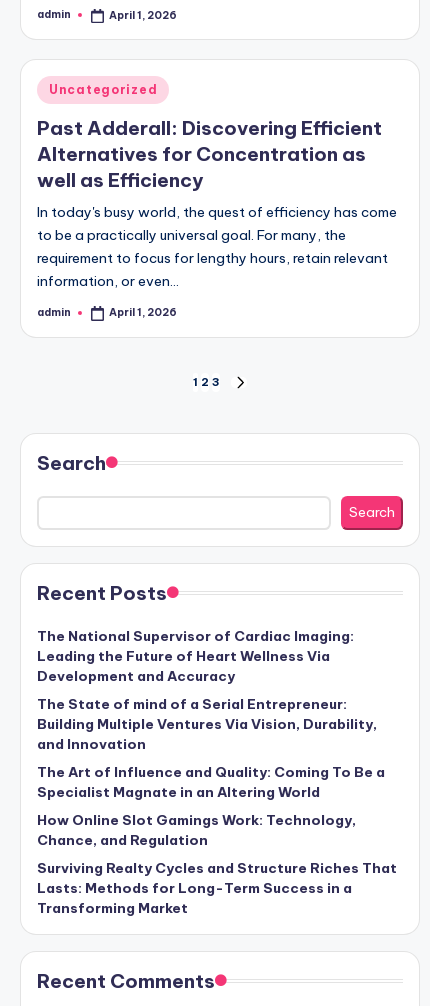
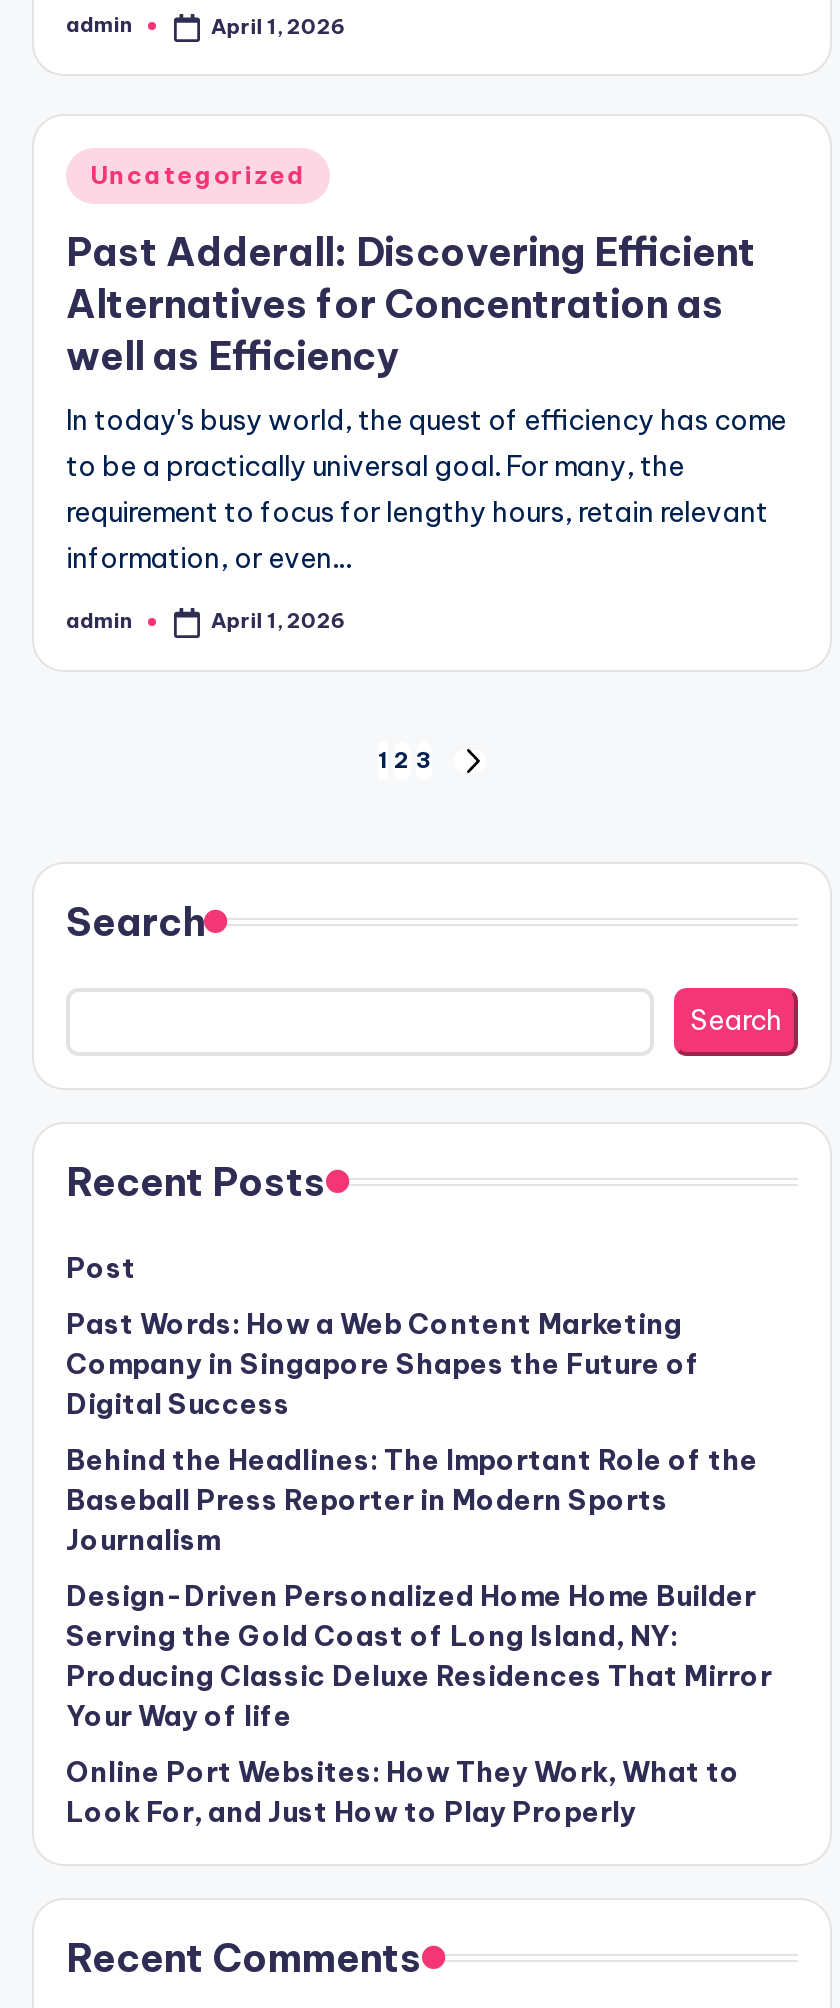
- The National Supervisor of Cardiac Imaging:
- Leading the Future of Heart Wellness Via
- Development and Accuracy
+ Post

- The State of mind of a Serial Entrepreneur:
- Building Multiple Ventures Via Vision, Durability,
- and Innovation
+ Past Words: How a Web Content Marketing
+ Company in Singapore Shapes the Future of
+ Digital Success

- The Art of Influence and Quality: Coming To Be a
- Specialist Magnate in an Altering World
+ Behind the Headlines: The Important Role of the
+ Baseball Press Reporter in Modern Sports
+ Journalism

- How Online Slot Gamings Work: Technology,
- Chance, and Regulation
+ Design-Driven Personalized Home Home Builder
+ Serving the Gold Coast of Long Island, NY:
+ Producing Classic Deluxe Residences That Mirror
+ Your Way of life

- Surviving Realty Cycles and Structure Riches That
- Lasts: Methods for Long-Term Success in a
- Transforming Market
+ Online Port Websites: How They Work, What to
+ Look For, and Just How to Play Properly
